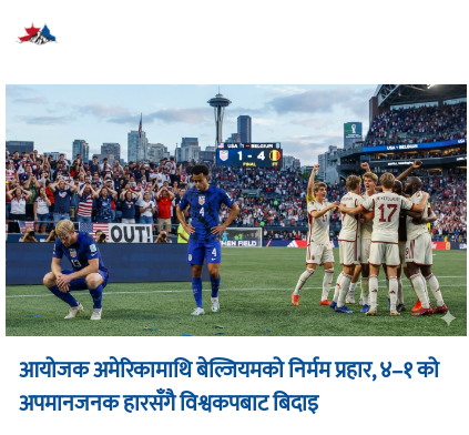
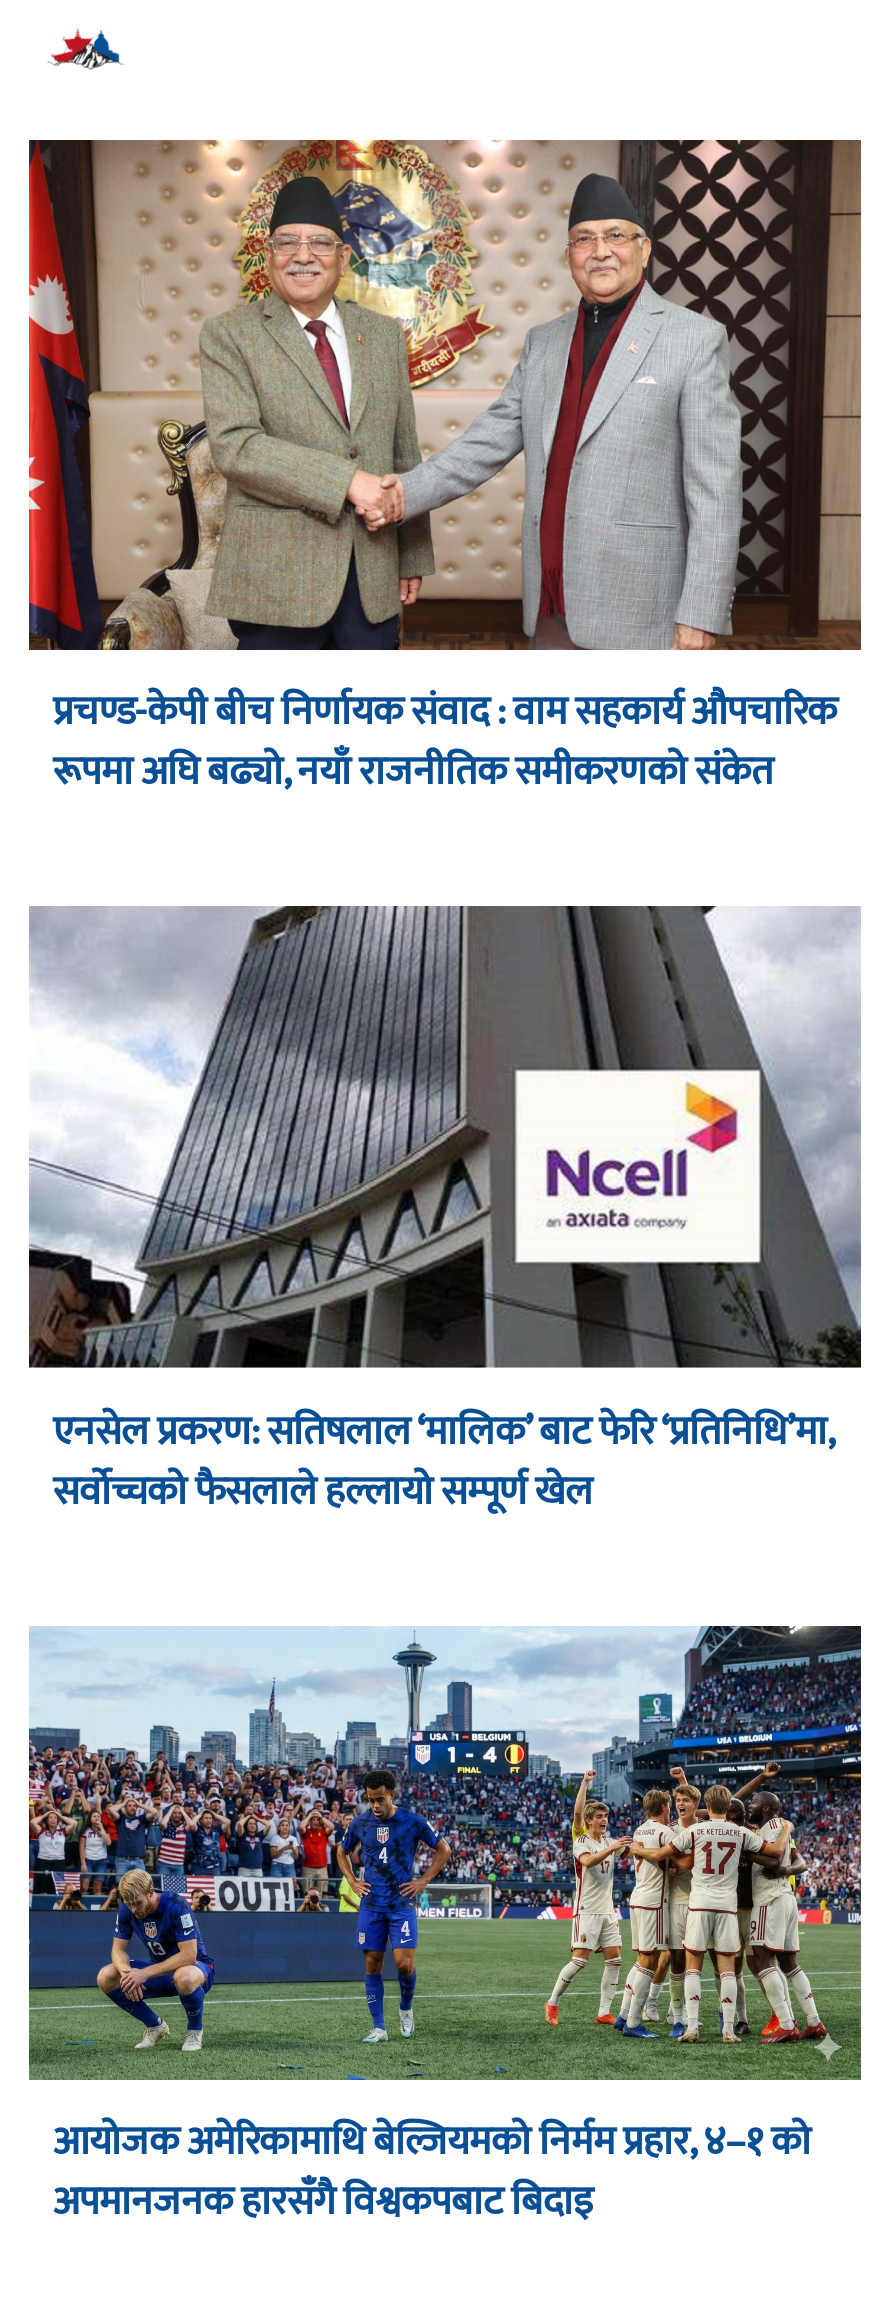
+ [image]
+ प्रचण्ड-केपी बीच निर्णायक संवाद : वाम सहकार्य औपचारिक
+ रूपमा अघि बढ्यो, नयाँ राजनीतिक समीकरणको संकेत

+ [image]
+ एनसेल प्रकरण: सतिषलाल ‘मालिक’ बाट फेरि ‘प्रतिनिधि’मा,
+ सर्वोच्चको फैसलाले हल्लायो सम्पूर्ण खेल
